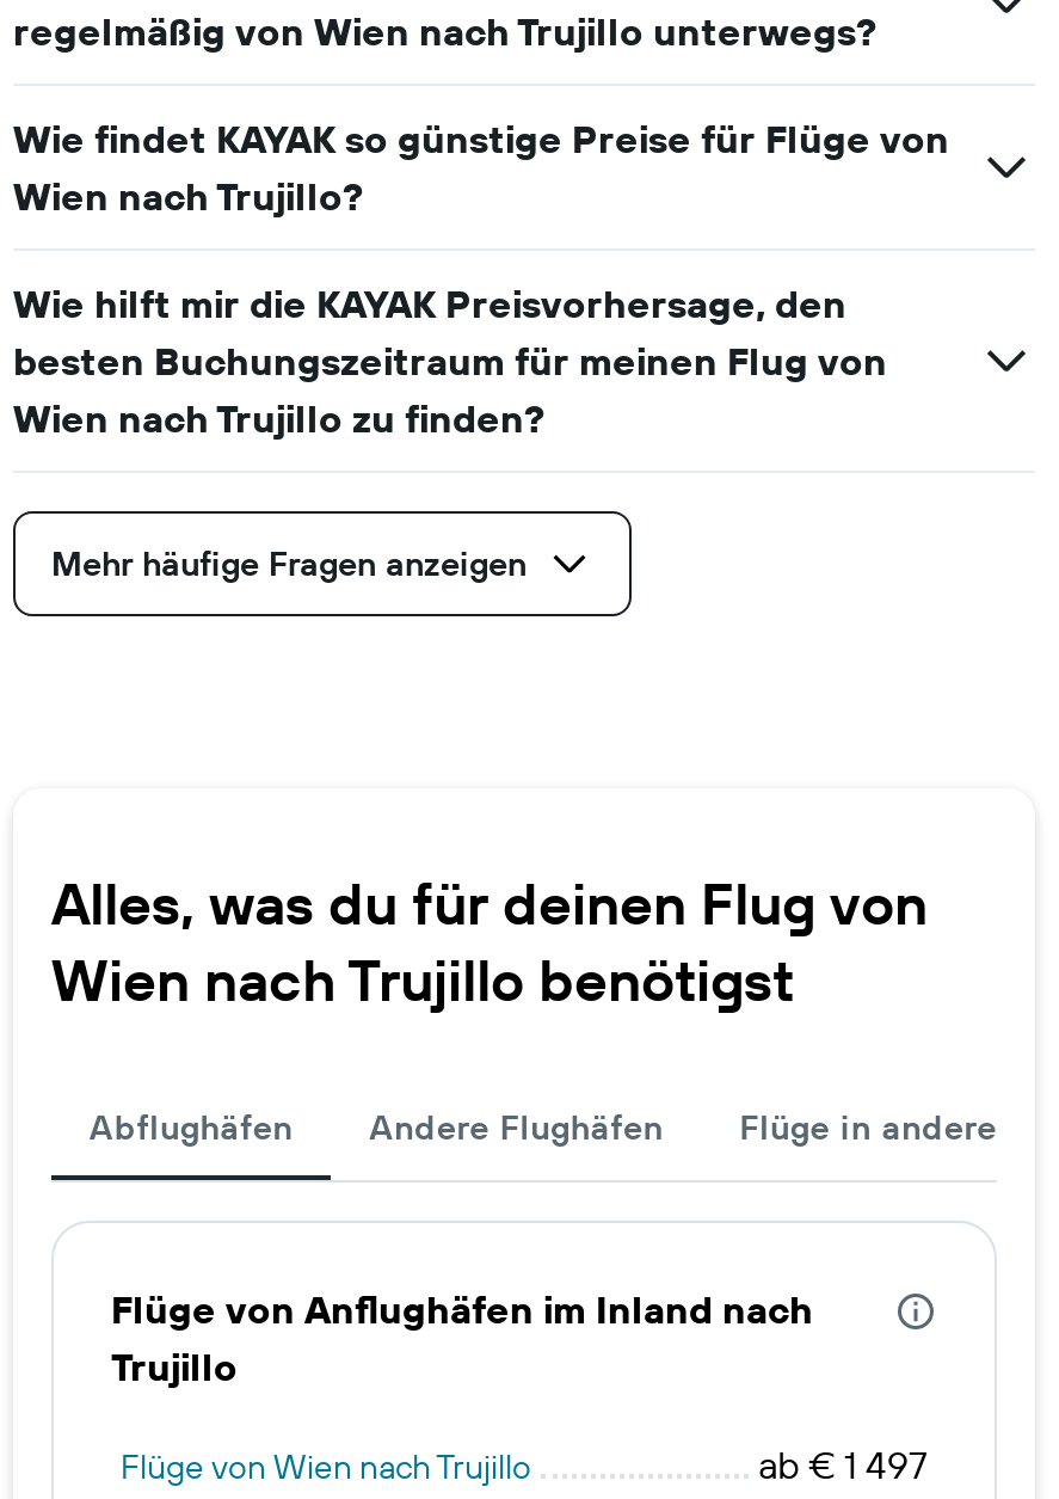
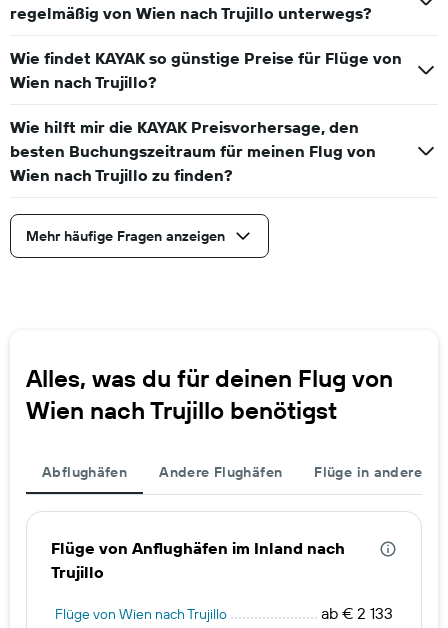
- ab € 1 497
+ ab € 2 133
